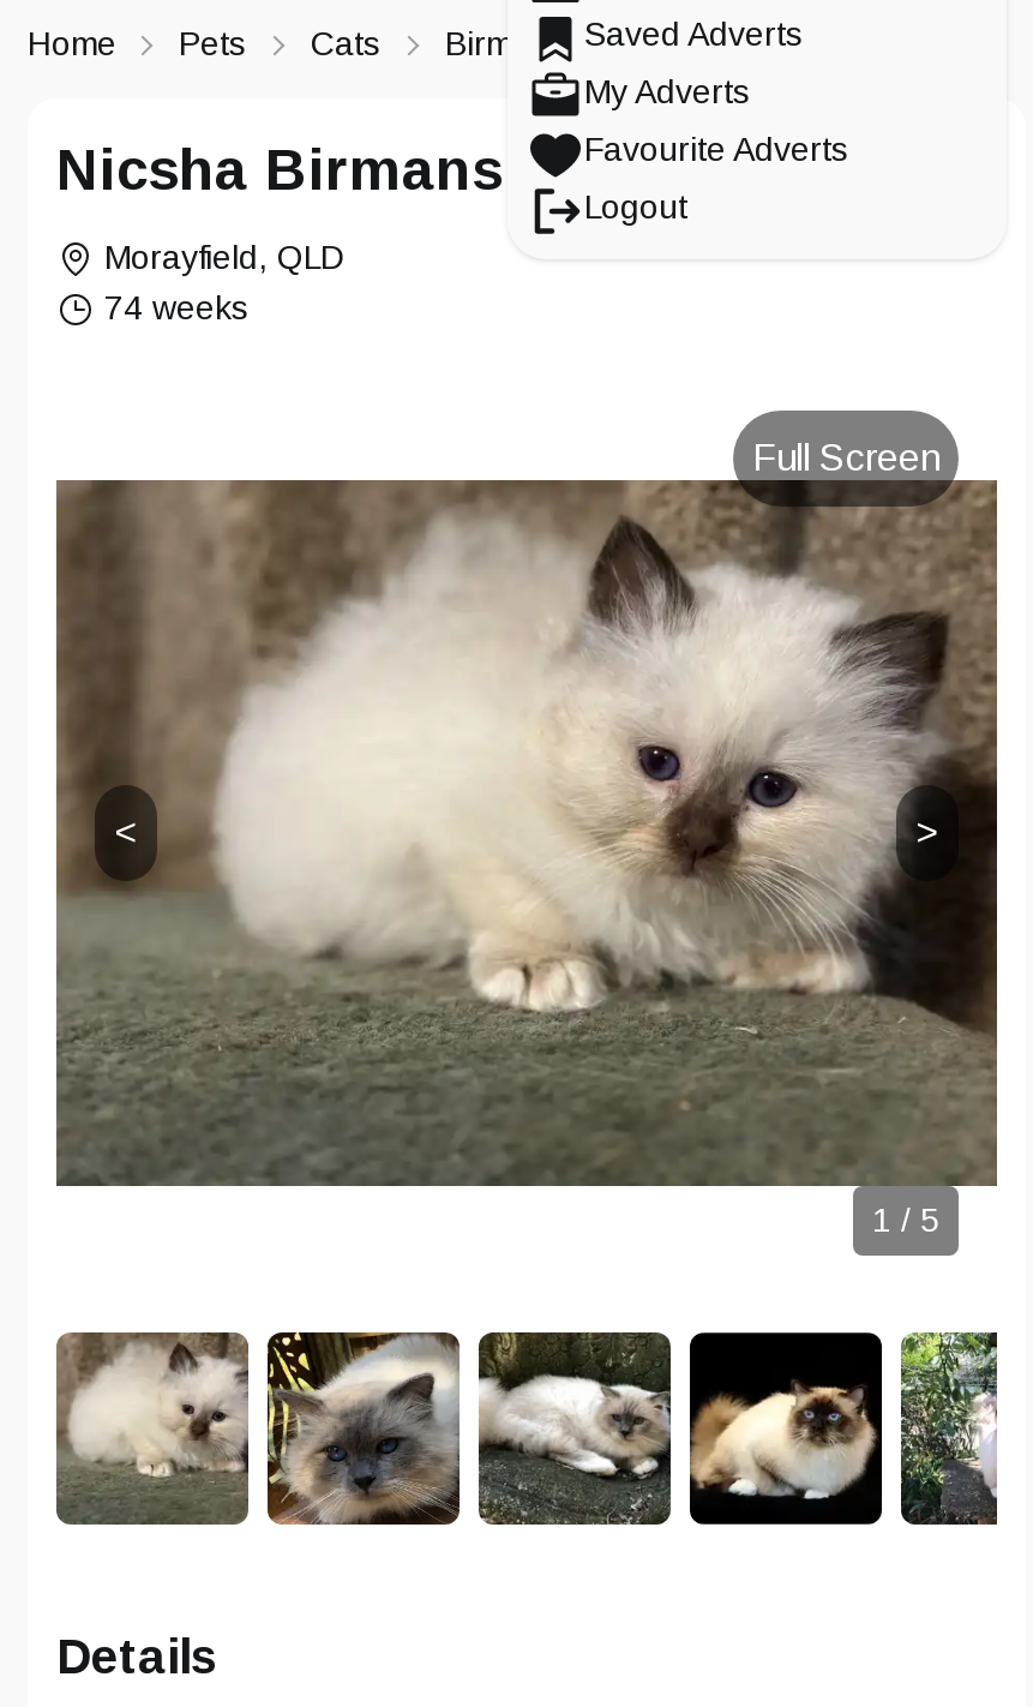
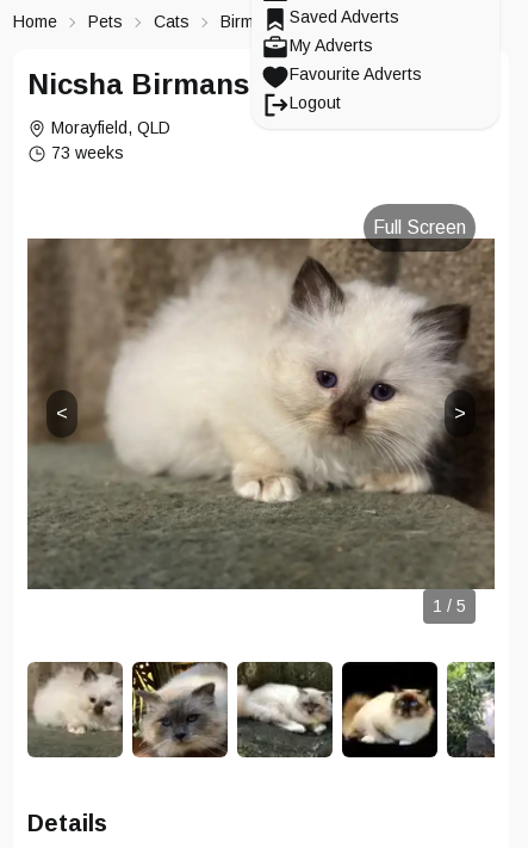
- 74 weeks
+ 73 weeks
